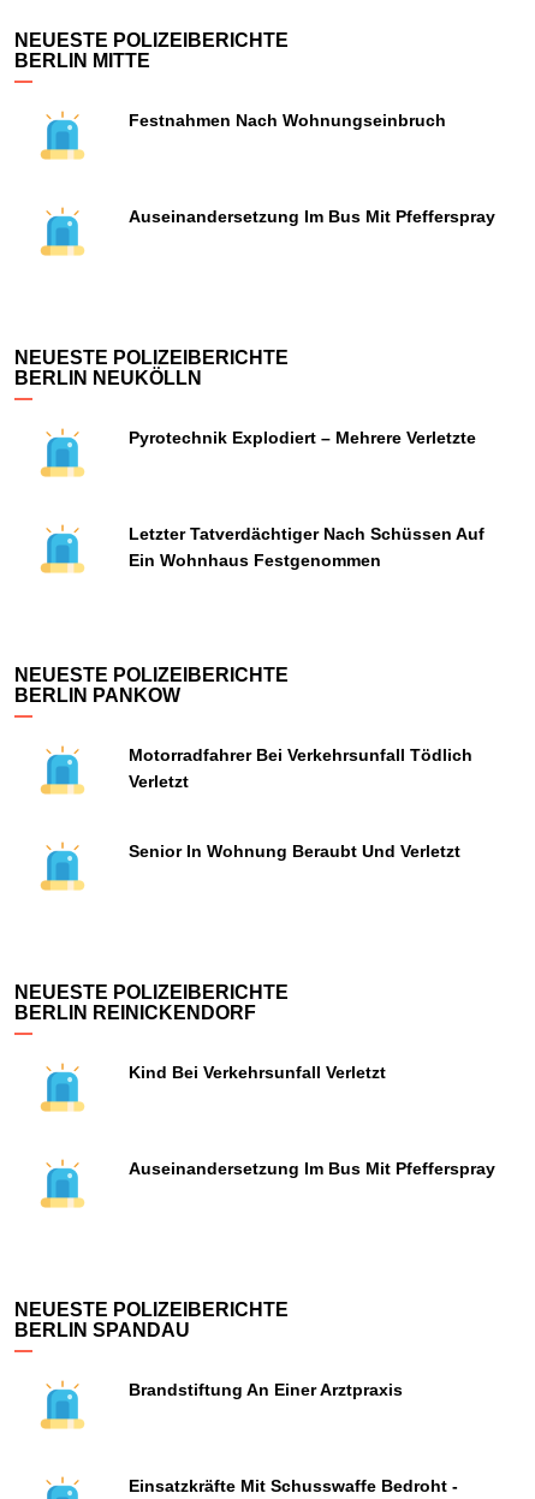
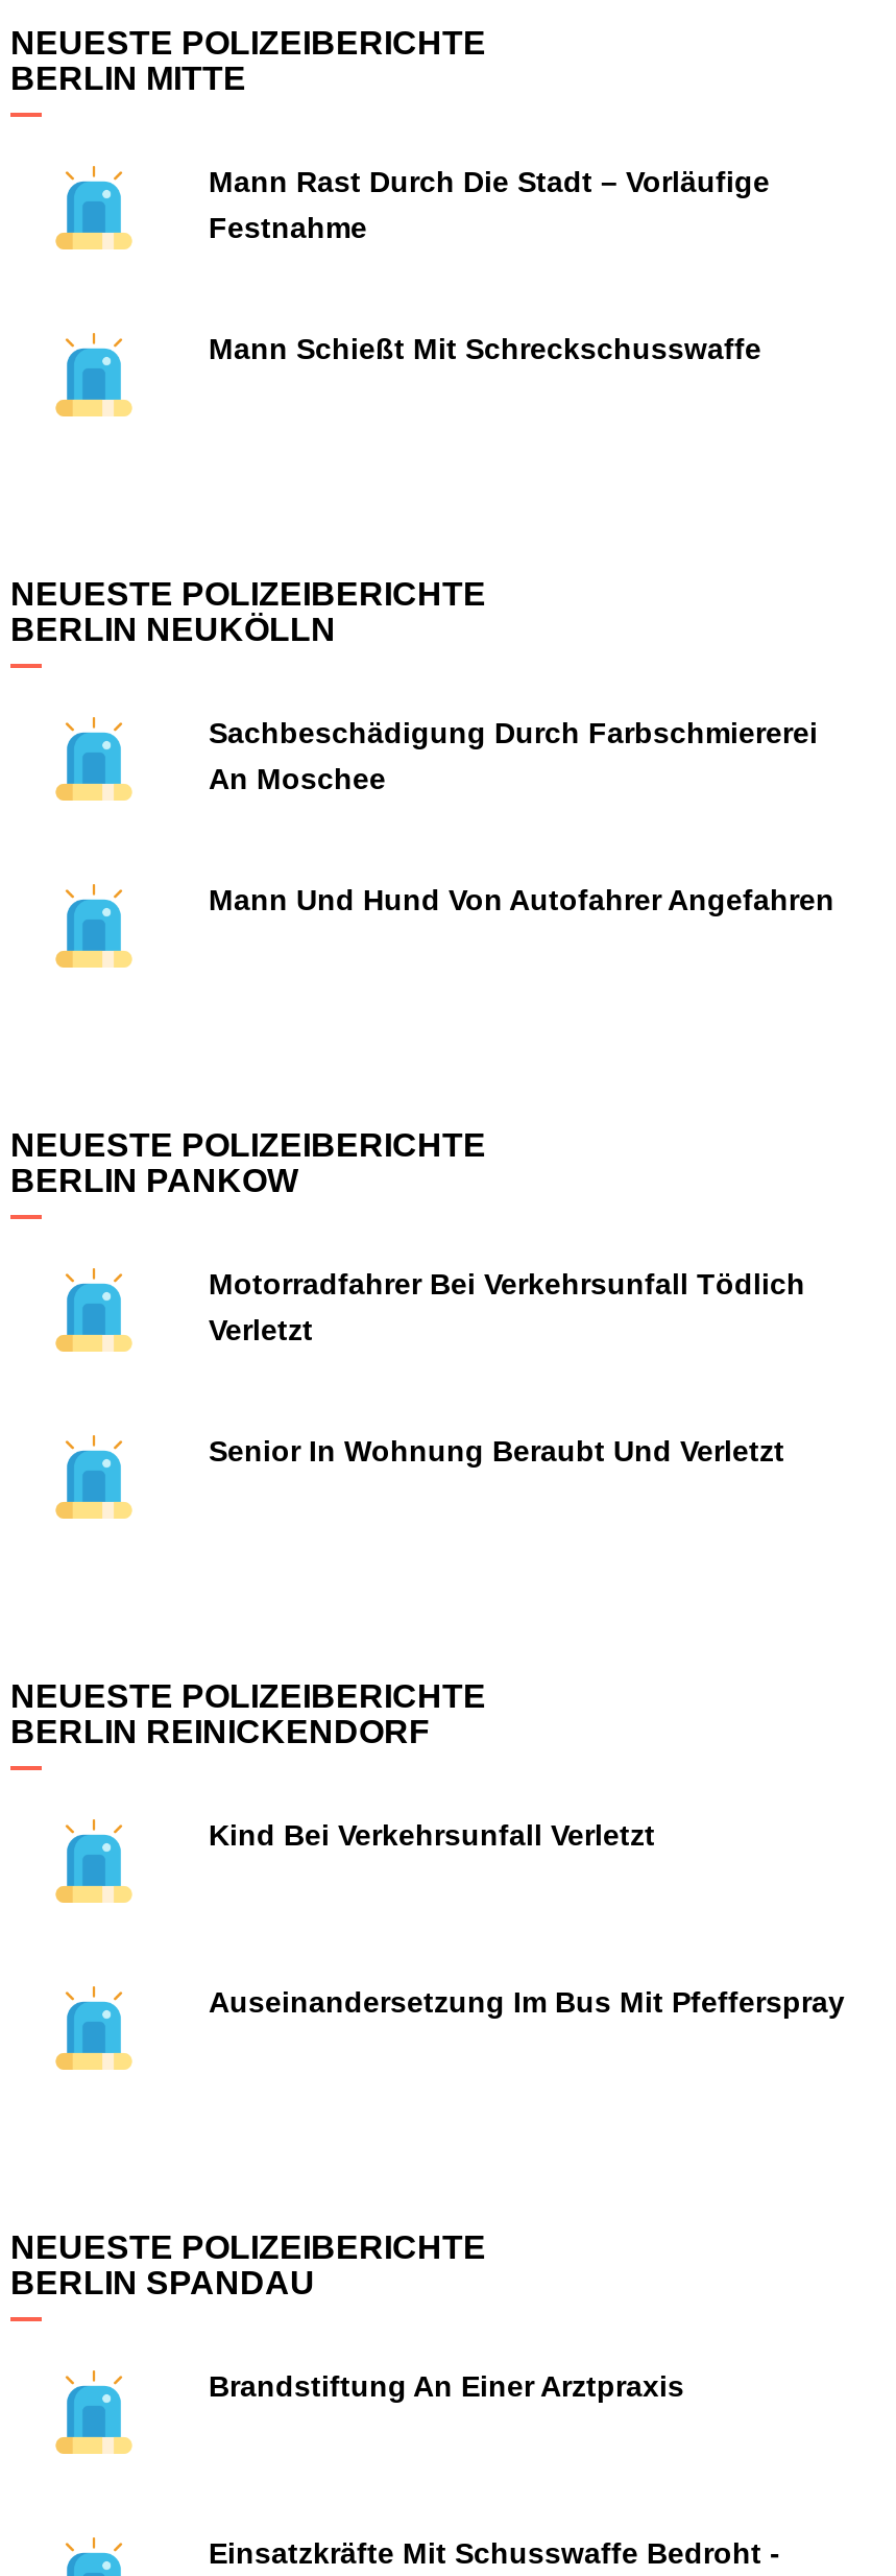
- Festnahmen Nach Wohnungseinbruch
+ Mann Rast Durch Die Stadt – Vorläufige
+ Festnahme

- Auseinandersetzung Im Bus Mit Pfefferspray
+ Mann Schießt Mit Schreckschusswaffe

- Pyrotechnik Explodiert – Mehrere Verletzte
+ Sachbeschädigung Durch Farbschmiererei
+ An Moschee

- Letzter Tatverdächtiger Nach Schüssen Auf
- Ein Wohnhaus Festgenommen
+ Mann Und Hund Von Autofahrer Angefahren
